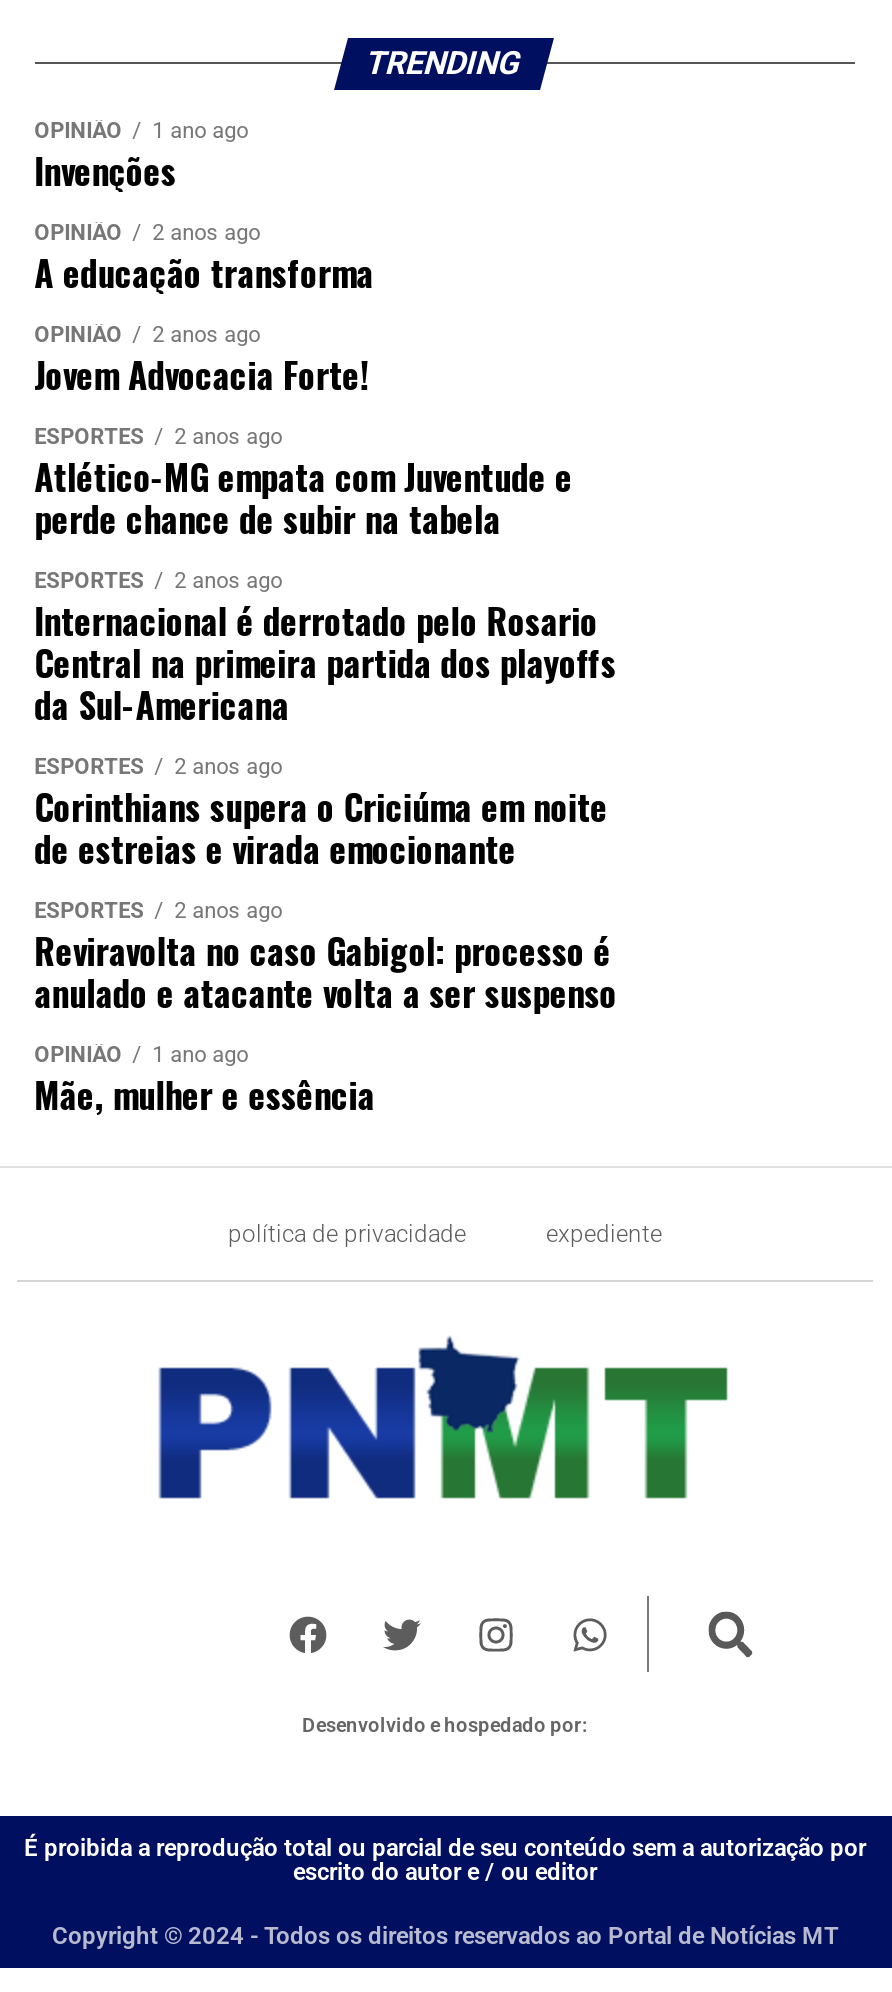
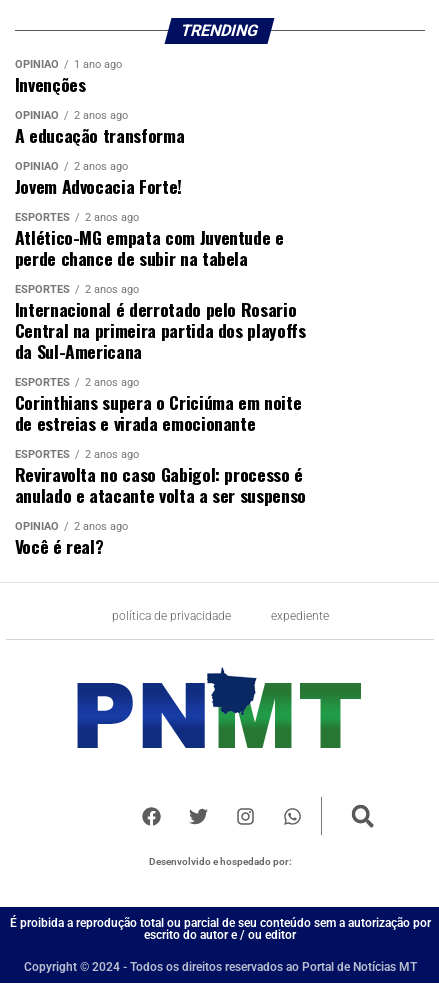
- 1 ano ago
- Mãe, mulher e essência
+ 2 anos ago
+ Você é real?
